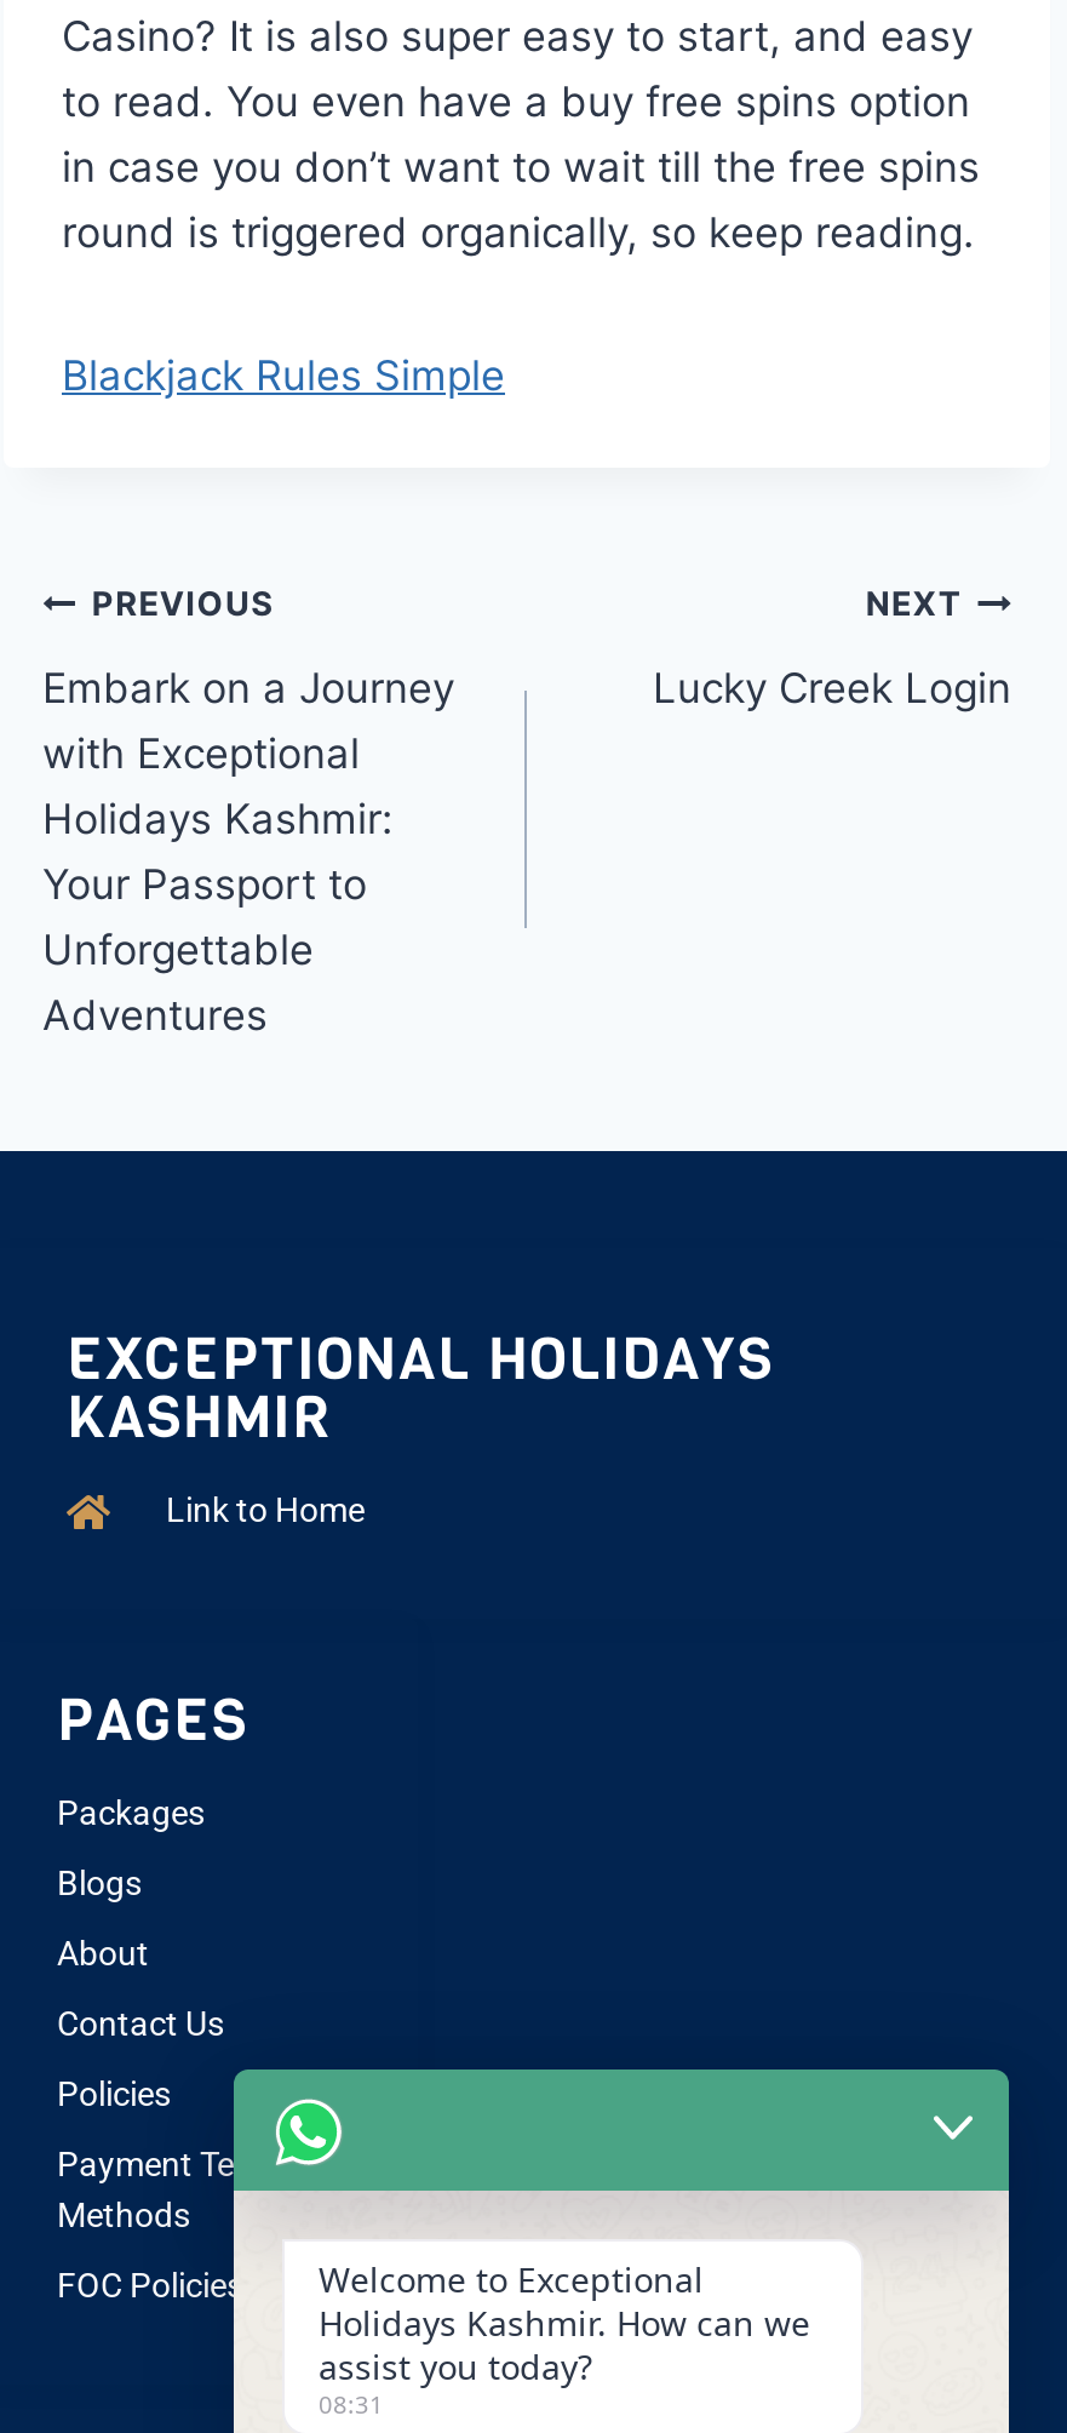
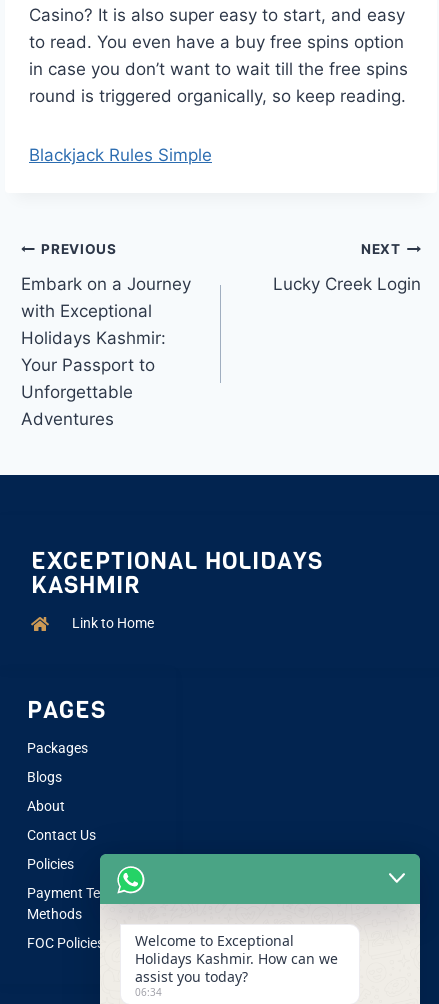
- 08:31
+ 06:34
